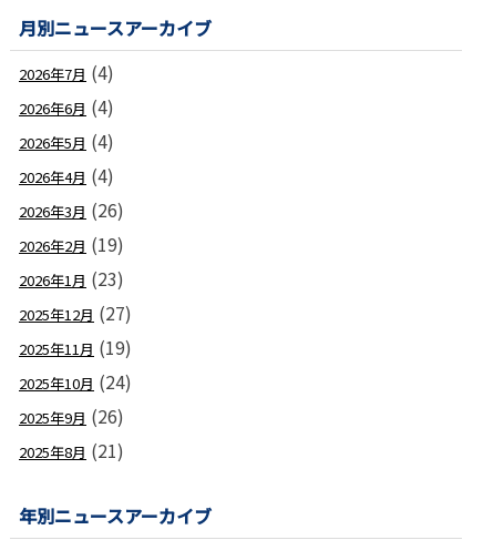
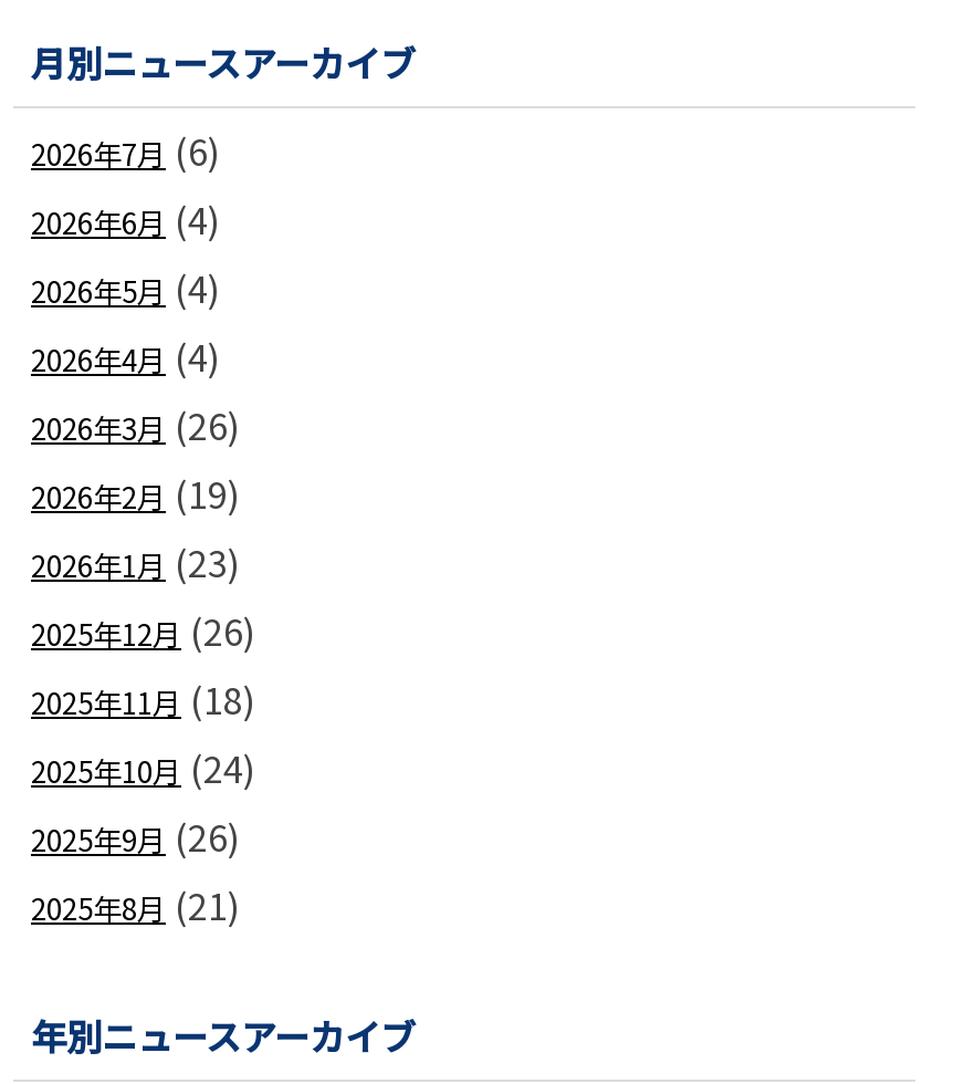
- 2026年7月(4)
+ 2026年7月(6)

- 2025年12月(27)
+ 2025年12月(26)

- 2025年11月(19)
+ 2025年11月(18)
